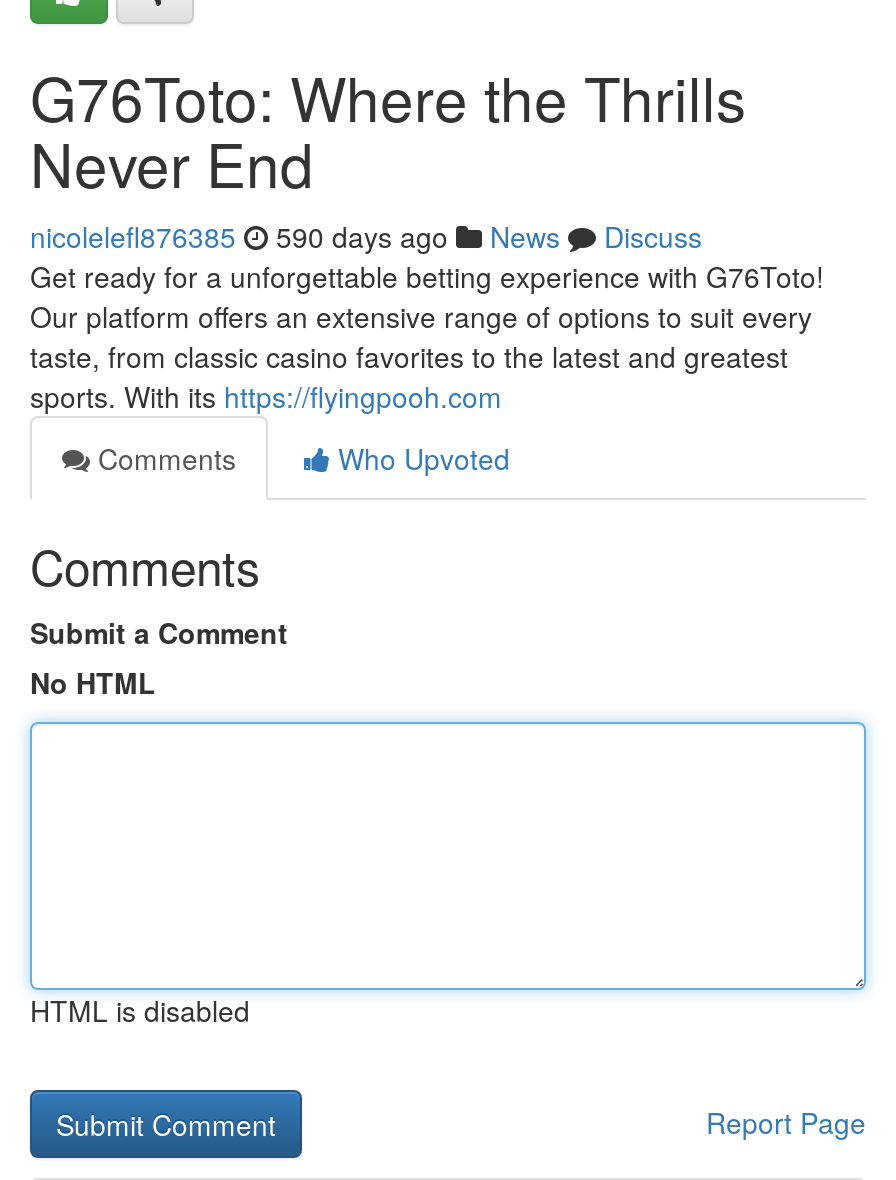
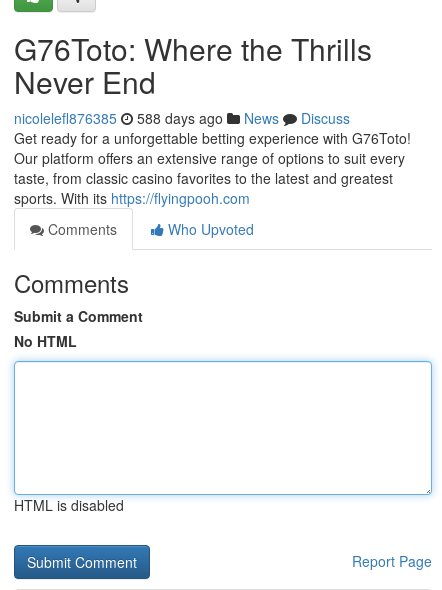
- nicolelefl876385 590 days ago News Discuss
+ nicolelefl876385 588 days ago News Discuss
